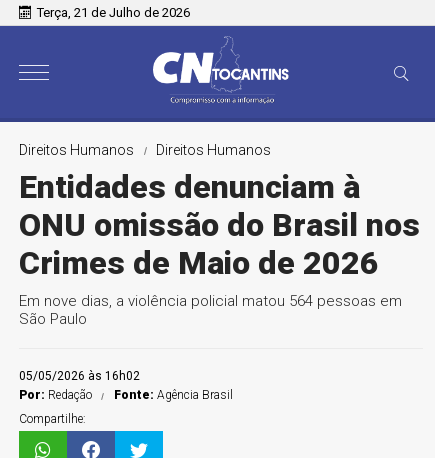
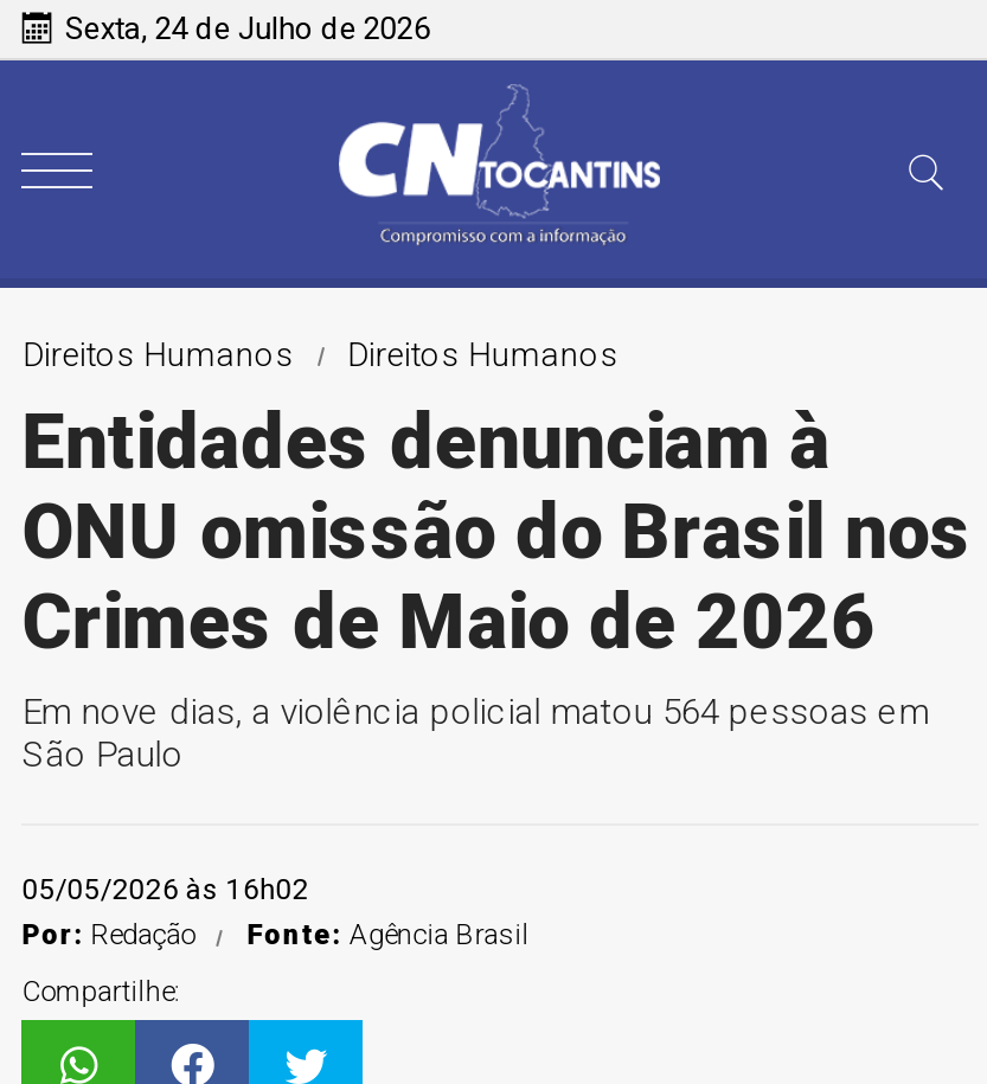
- Terça, 21 de Julho de 2026
+ Sexta, 24 de Julho de 2026
